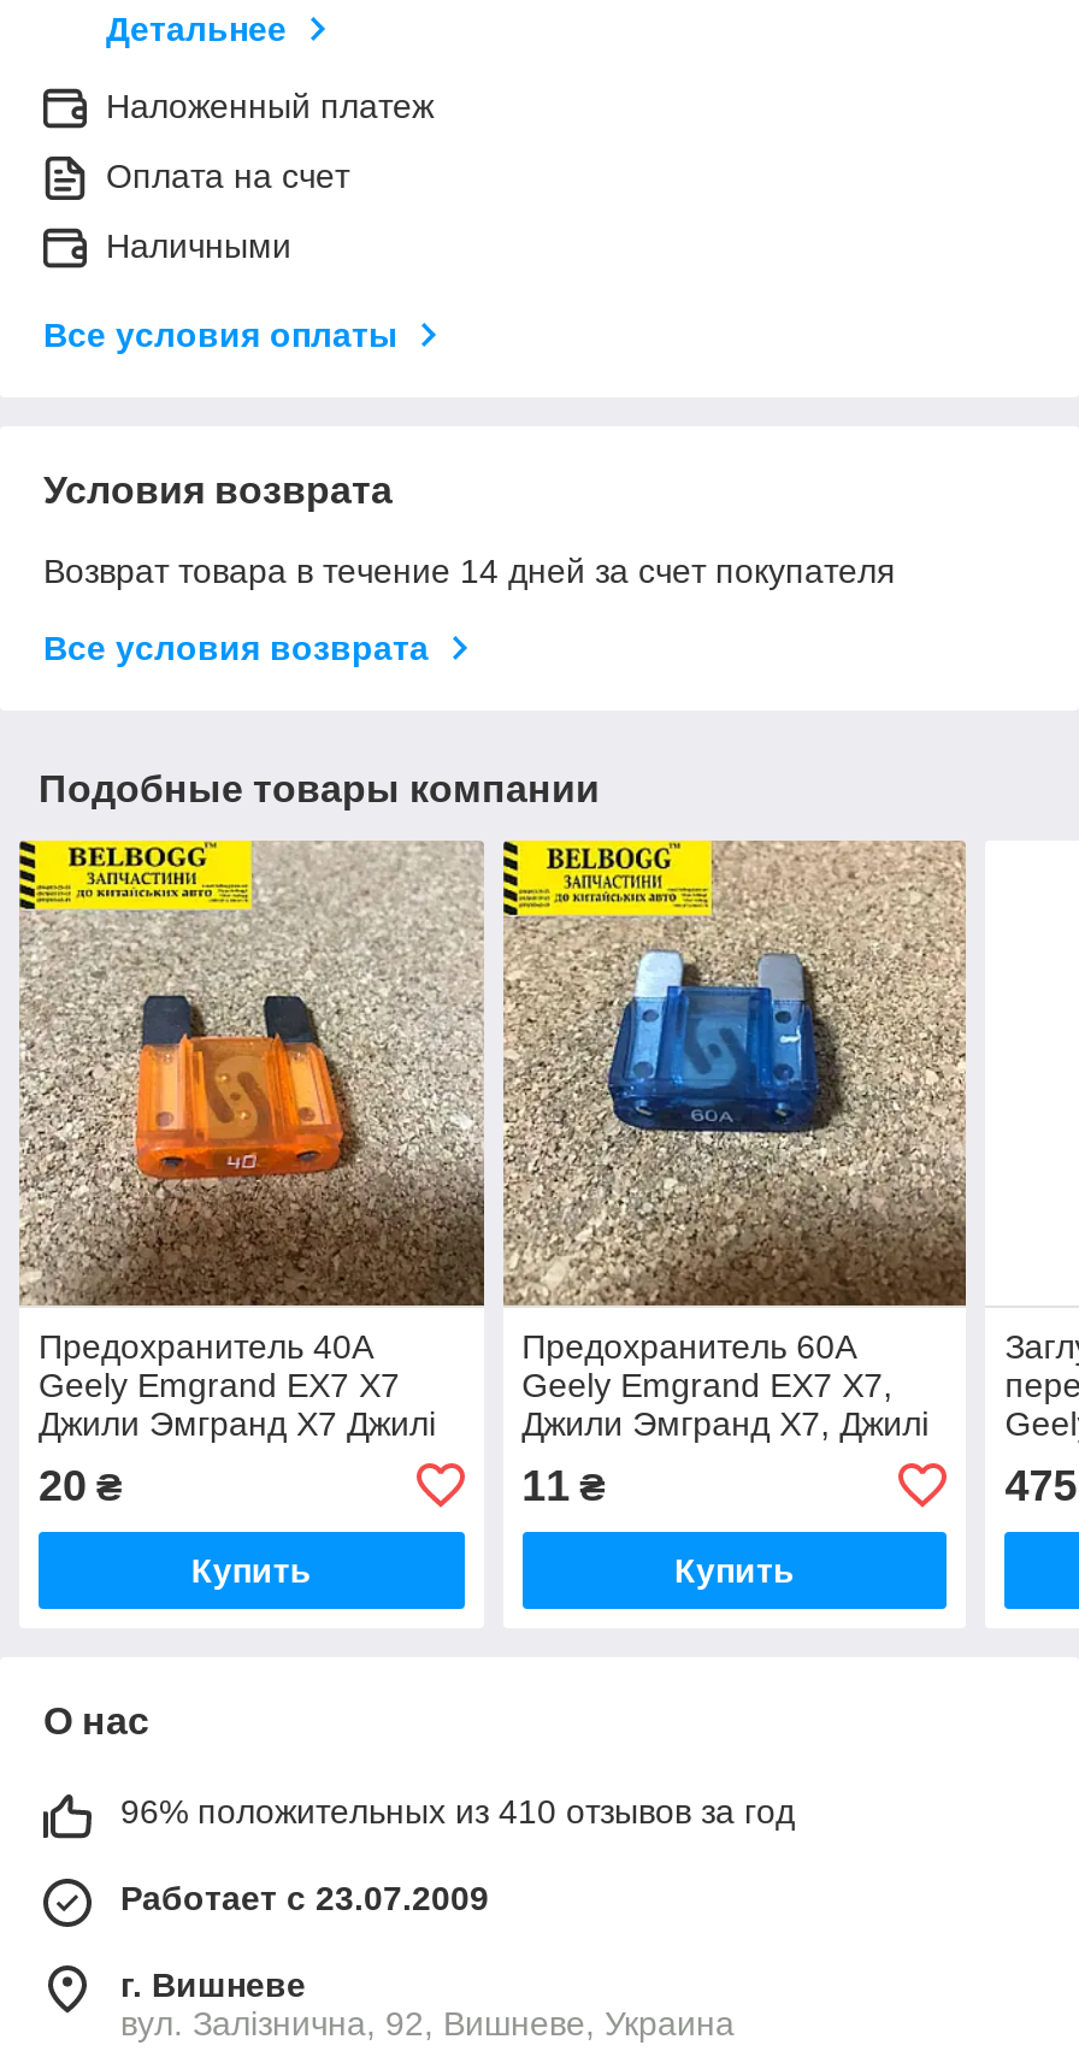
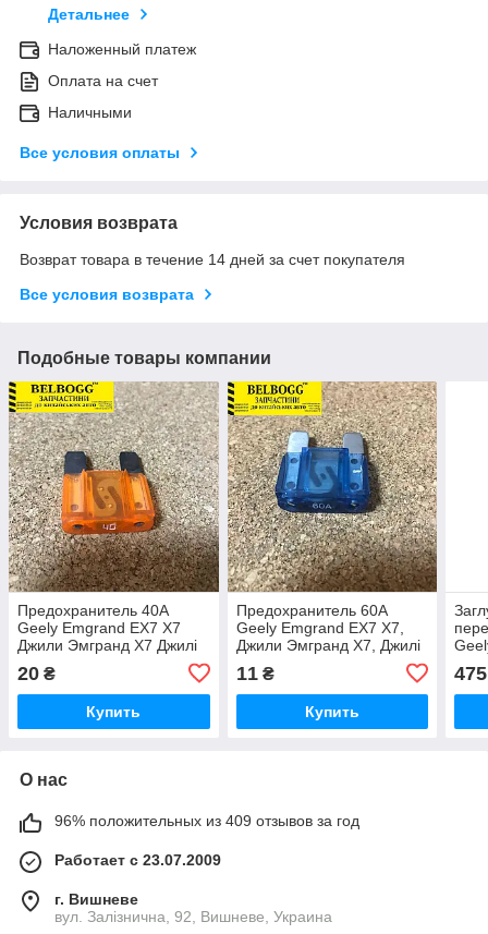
- 96% положительных из 410 отзывов за год
+ 96% положительных из 409 отзывов за год
